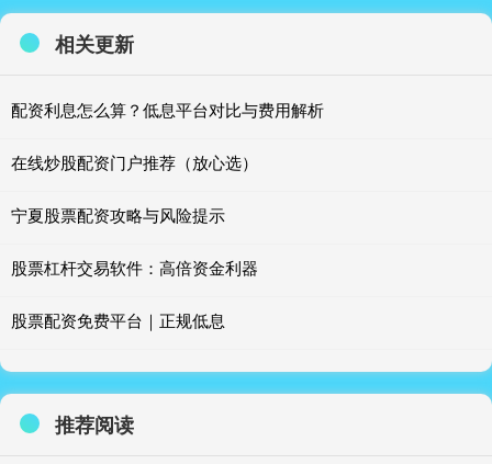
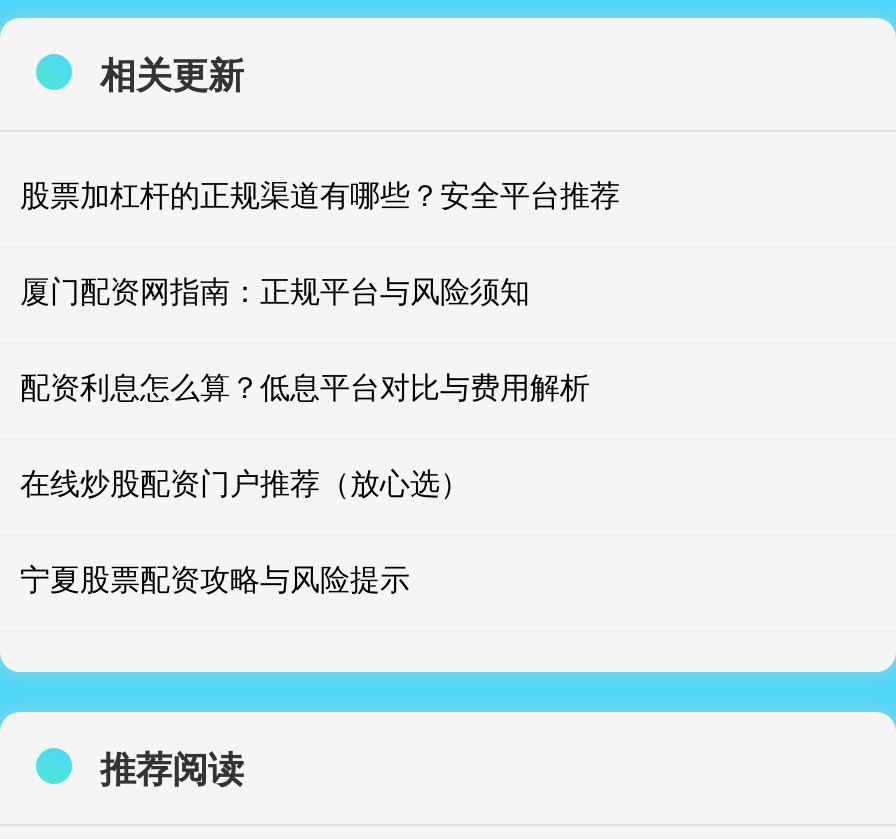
+ 股票加杠杆的正规渠道有哪些？安全平台推荐
+ 厦门配资网指南：正规平台与风险须知

moved down: 配资利息怎么算？低息平台对比与费用解析 | 在线炒股配资门户推荐（放心选） | 宁夏股票配资攻略与风险提示

- 股票杠杆交易软件：高倍资金利器
- 股票配资免费平台｜正规低息
